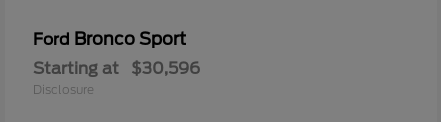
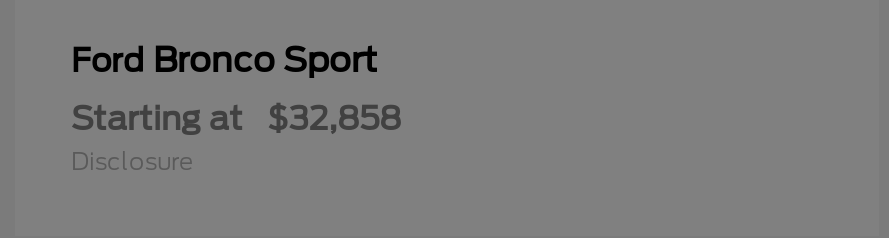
- Starting at $30,596
+ Starting at $32,858
